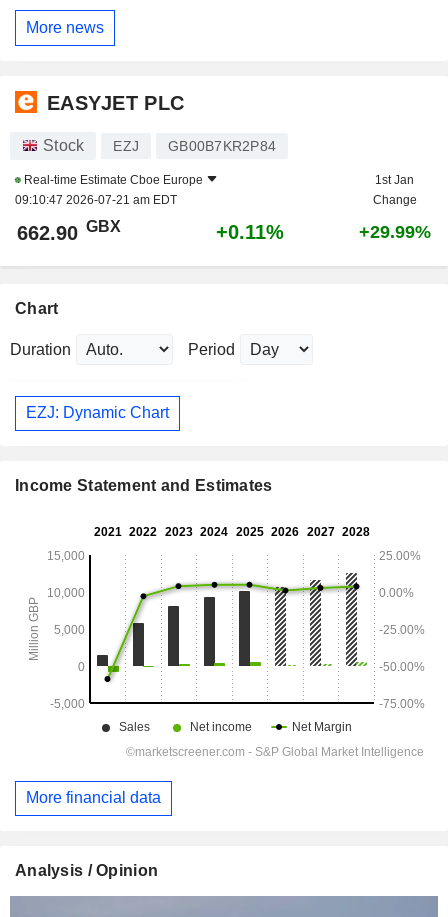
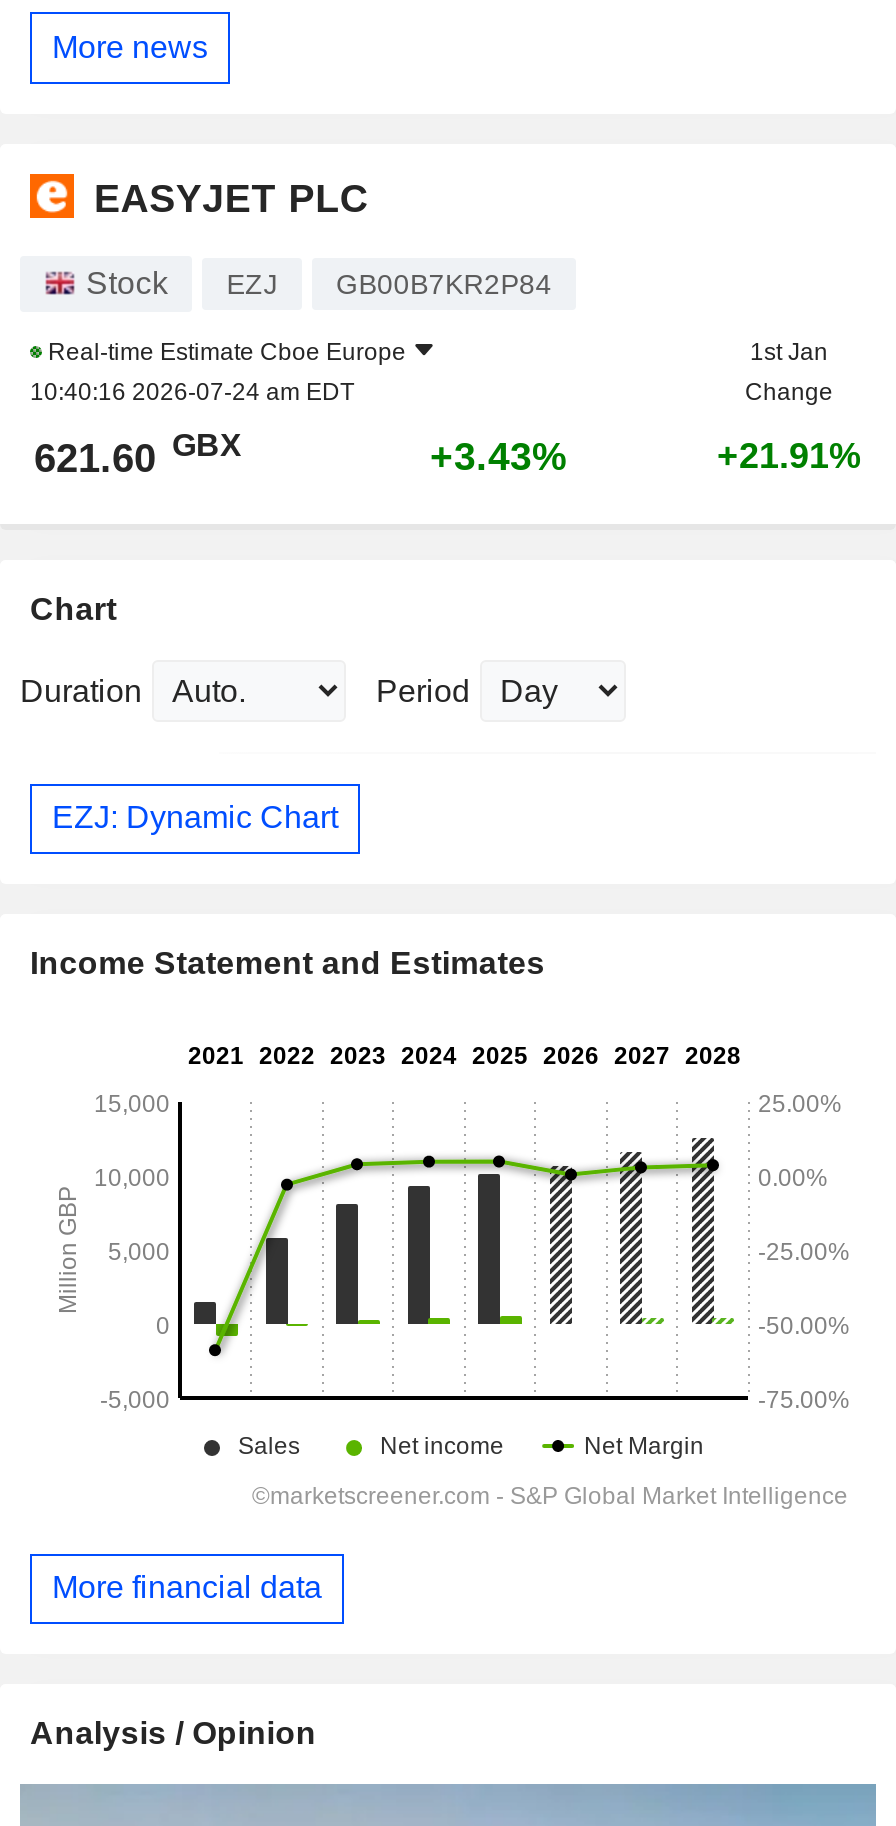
- 09:10:47 2026-07-21 am EDT
+ 10:40:16 2026-07-24 am EDT

- 662.90 GBX
+ 621.60 GBX

- +0.11%
+ +3.43%

- +29.99%
+ +21.91%
